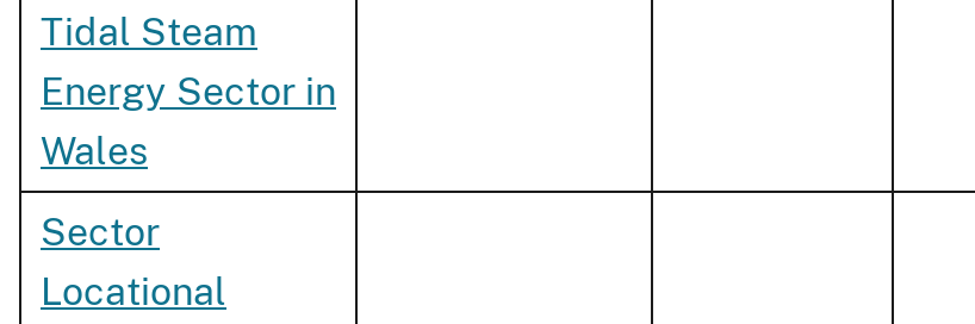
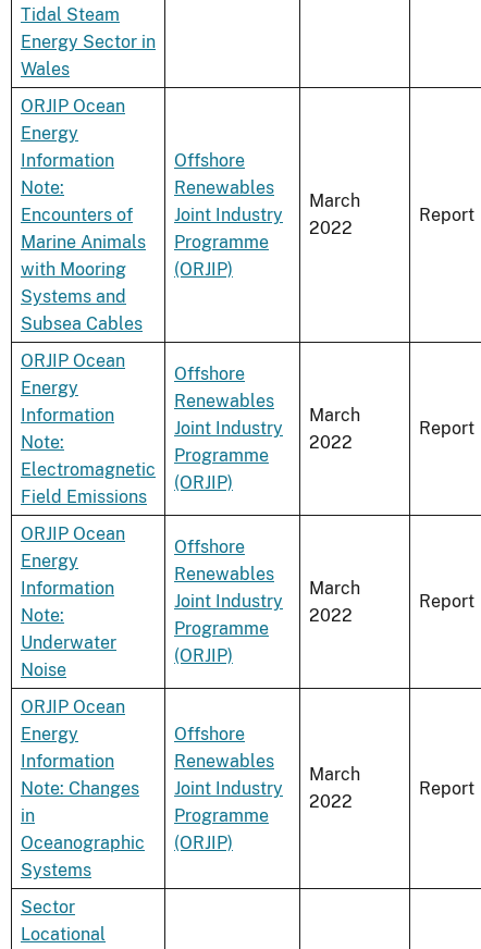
+ ORJIP Ocean
+ Energy
+ Information
+ Note:
+ Encounters of
+ Marine Animals
+ with Mooring
+ Systems and
+ Subsea Cables

+ ORJIP Ocean
+ Energy
+ Information
+ Note:
+ Electromagnetic
+ Field Emissions

+ ORJIP Ocean
+ Energy
+ Information
+ Note:
+ Underwater
+ Noise

+ ORJIP Ocean
+ Energy
+ Information
+ Note: Changes
+ in
+ Oceanographic
+ Systems

+ Offshore
+ Renewables
+ Joint Industry
+ Programme
+ (ORJIP)

+ Offshore
+ Renewables
+ Joint Industry
+ Programme
+ (ORJIP)

+ Offshore
+ Renewables
+ Joint Industry
+ Programme
+ (ORJIP)

+ Offshore
+ Renewables
+ Joint Industry
+ Programme
+ (ORJIP)

+ March
+ 2022

+ March
+ 2022

+ March
+ 2022

+ March
+ 2022

+ Report

+ Report

+ Report

+ Report
